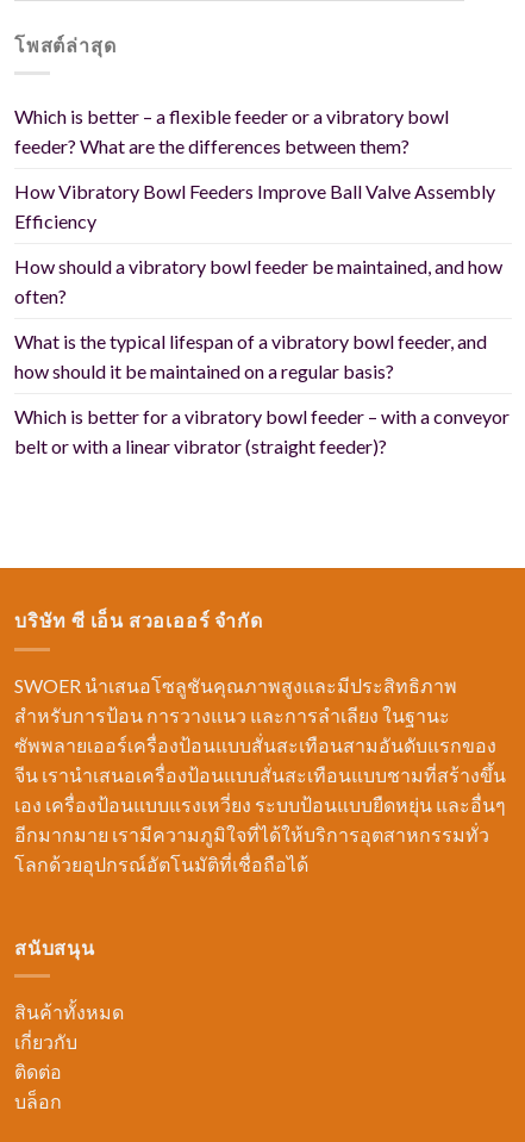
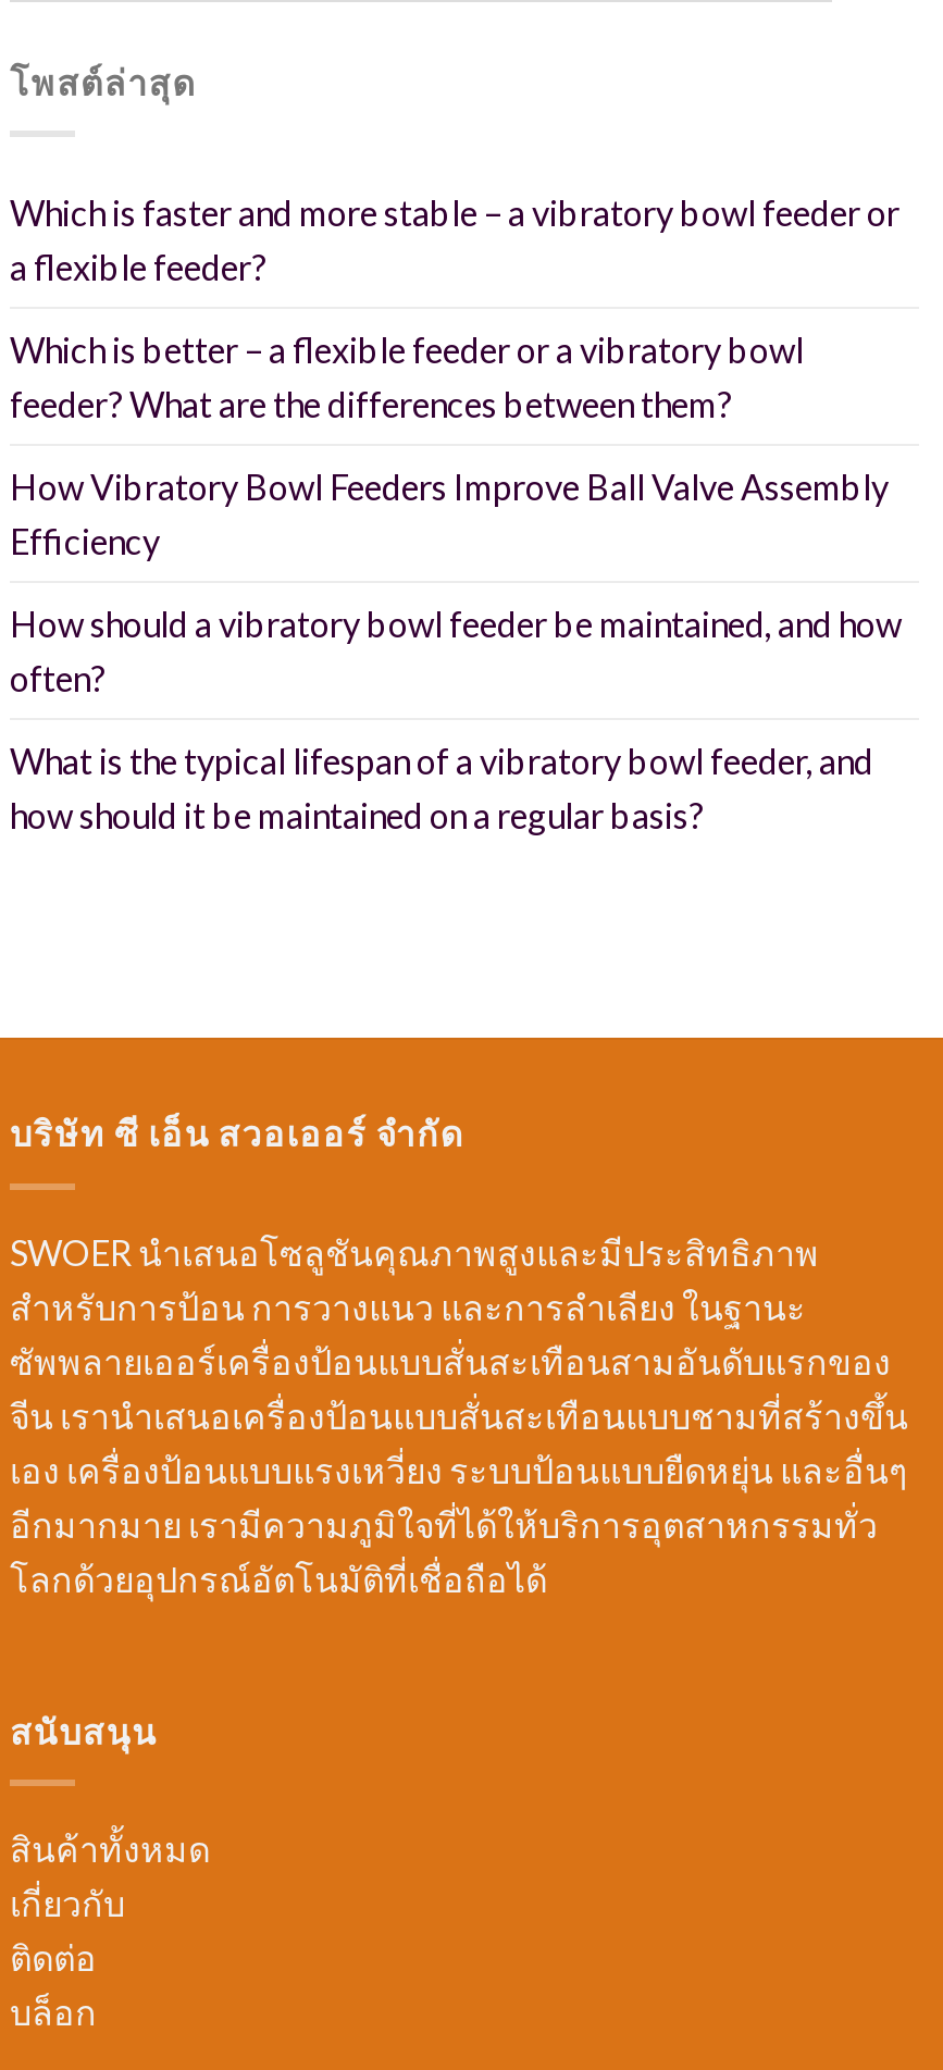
+ Which is faster and more stable – a vibratory bowl feeder or
+ a flexible feeder?

moved down: Which is better – a flexible feeder or a vibratory bowl | feeder? What are the differences between them? | How Vibratory Bowl Feeders Improve Ball Valve Assembly | Efficiency | How should a vibratory bowl feeder be maintained, and how | often? | What is the typical lifespan of a vibratory bowl feeder, and | how should it be maintained on a regular basis?

- Which is better for a vibratory bowl feeder – with a conveyor
- belt or with a linear vibrator (straight feeder)?
